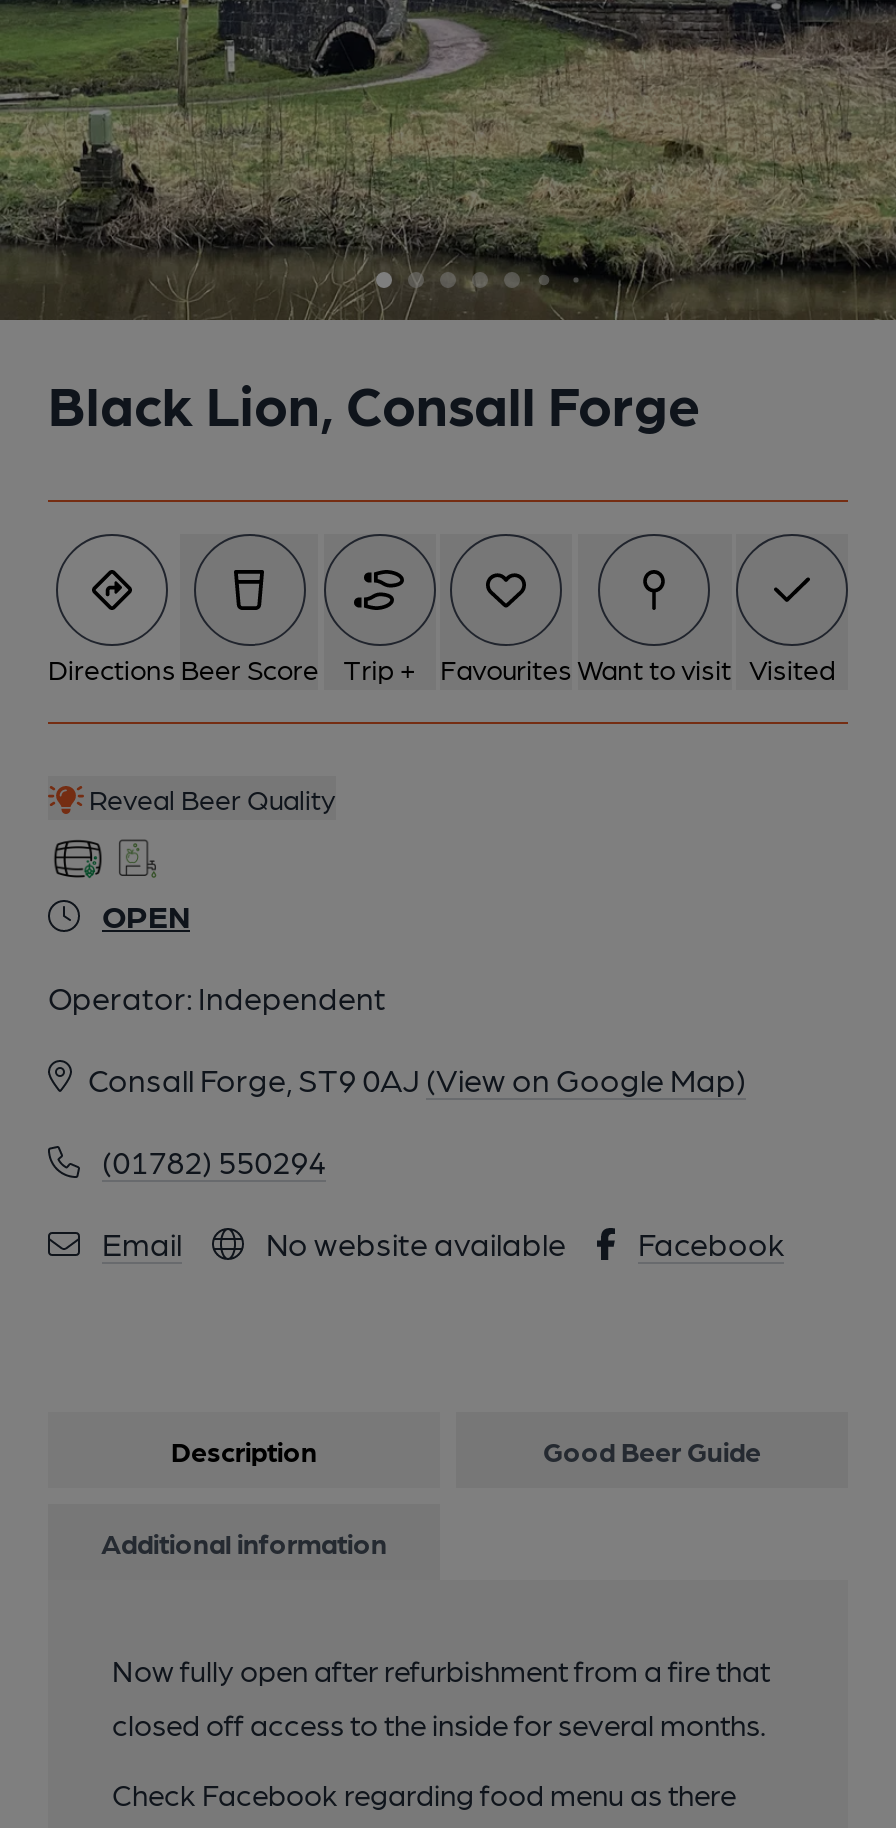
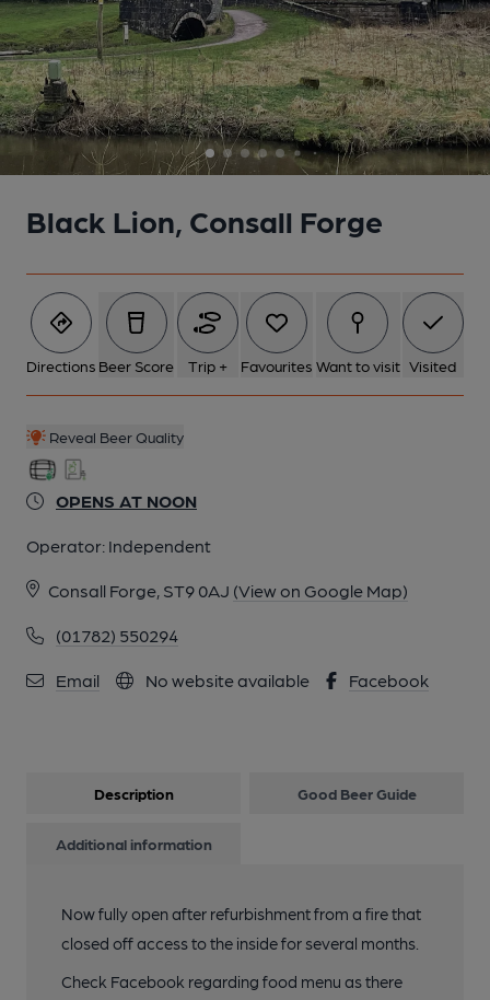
- OPEN
+ OPENS AT NOON
